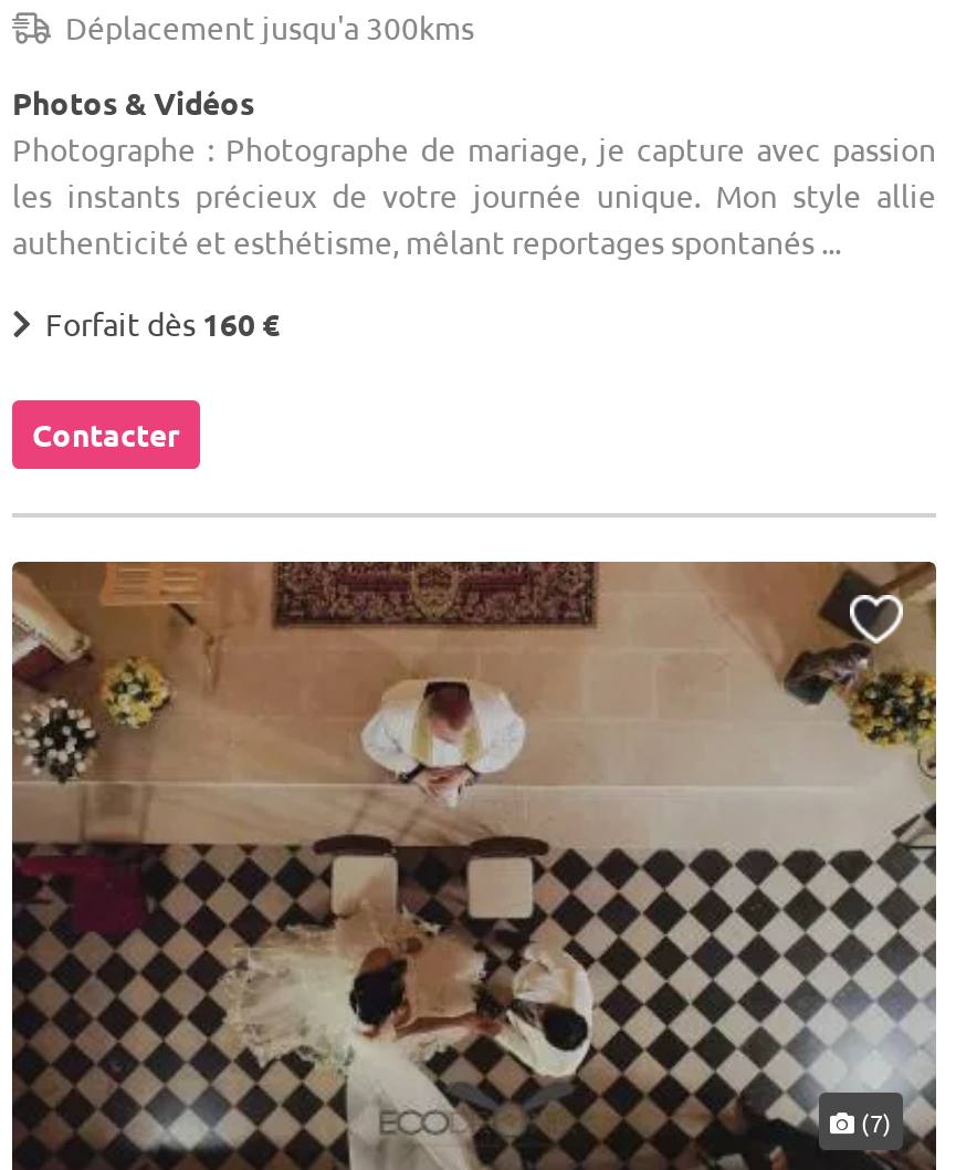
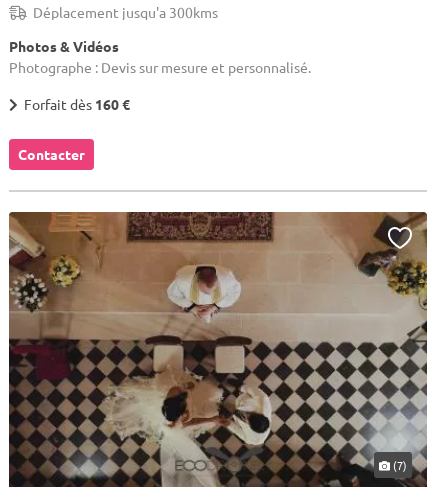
- Photographe : Photographe de mariage, je capture avec passion
- les instants précieux de votre journée unique. Mon style allie
- authenticité et esthétisme, mêlant reportages spontanés ...
+ Photographe : Devis sur mesure et personnalisé.
